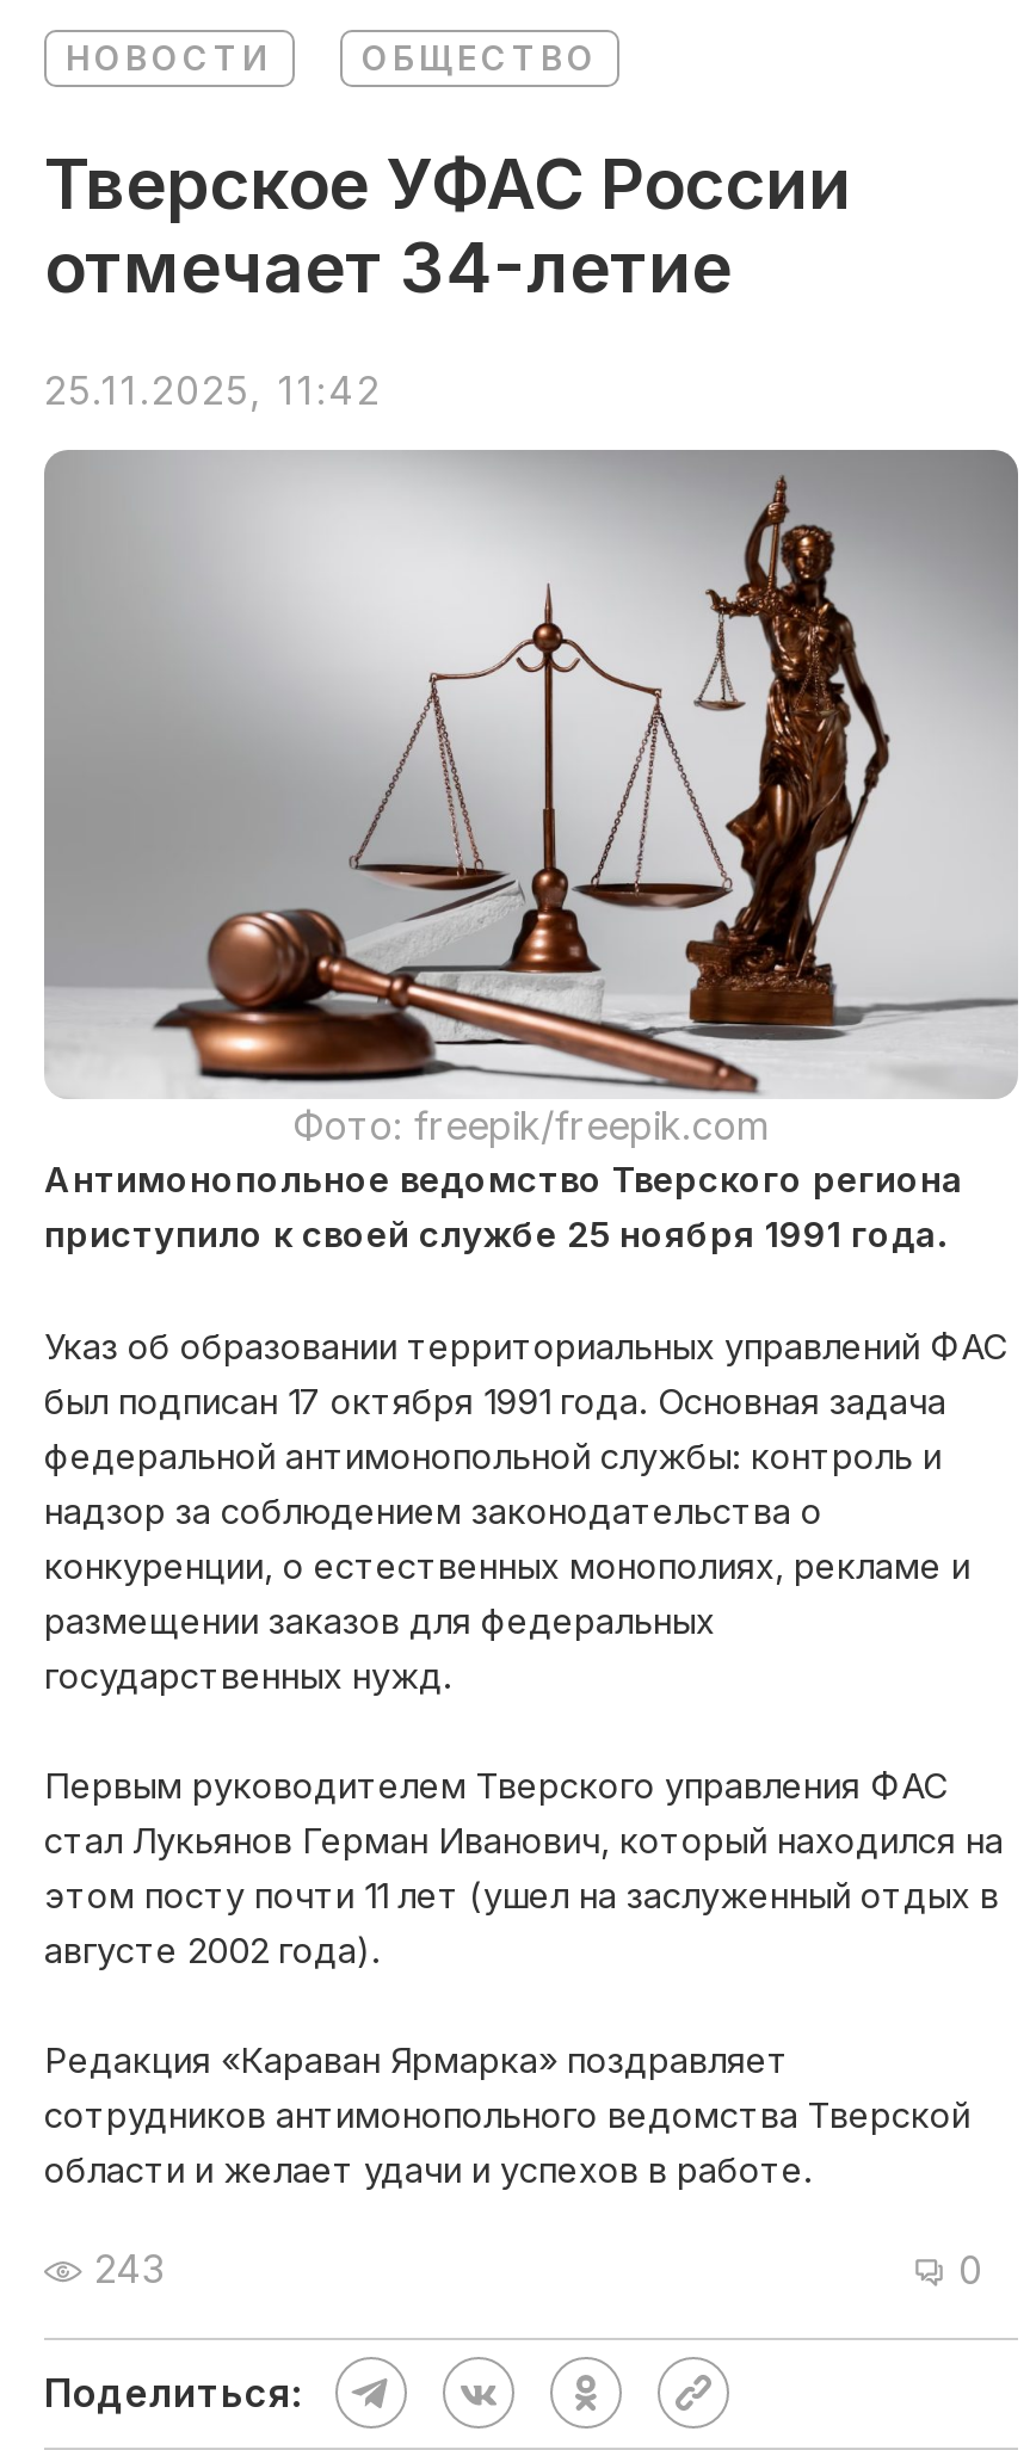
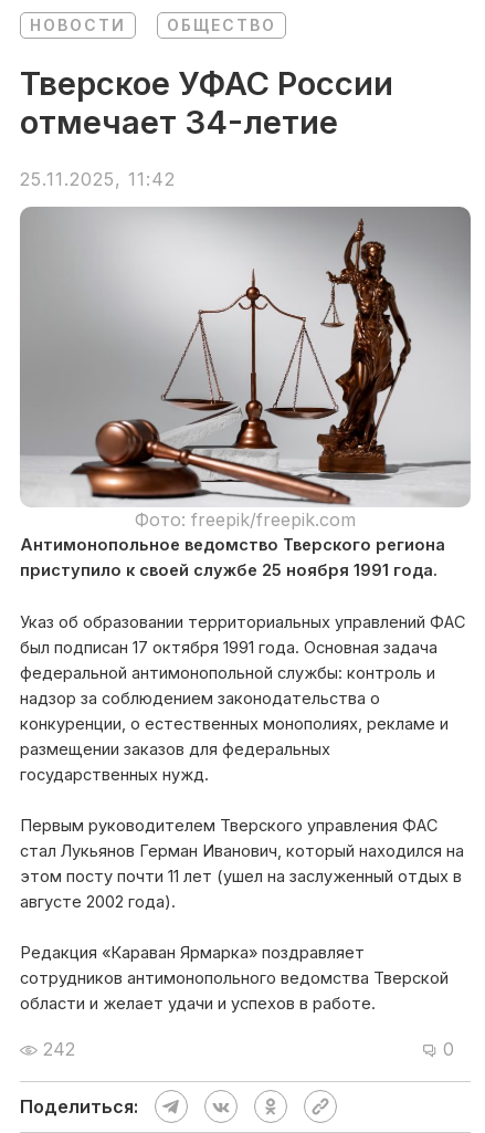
- 243
+ 242
